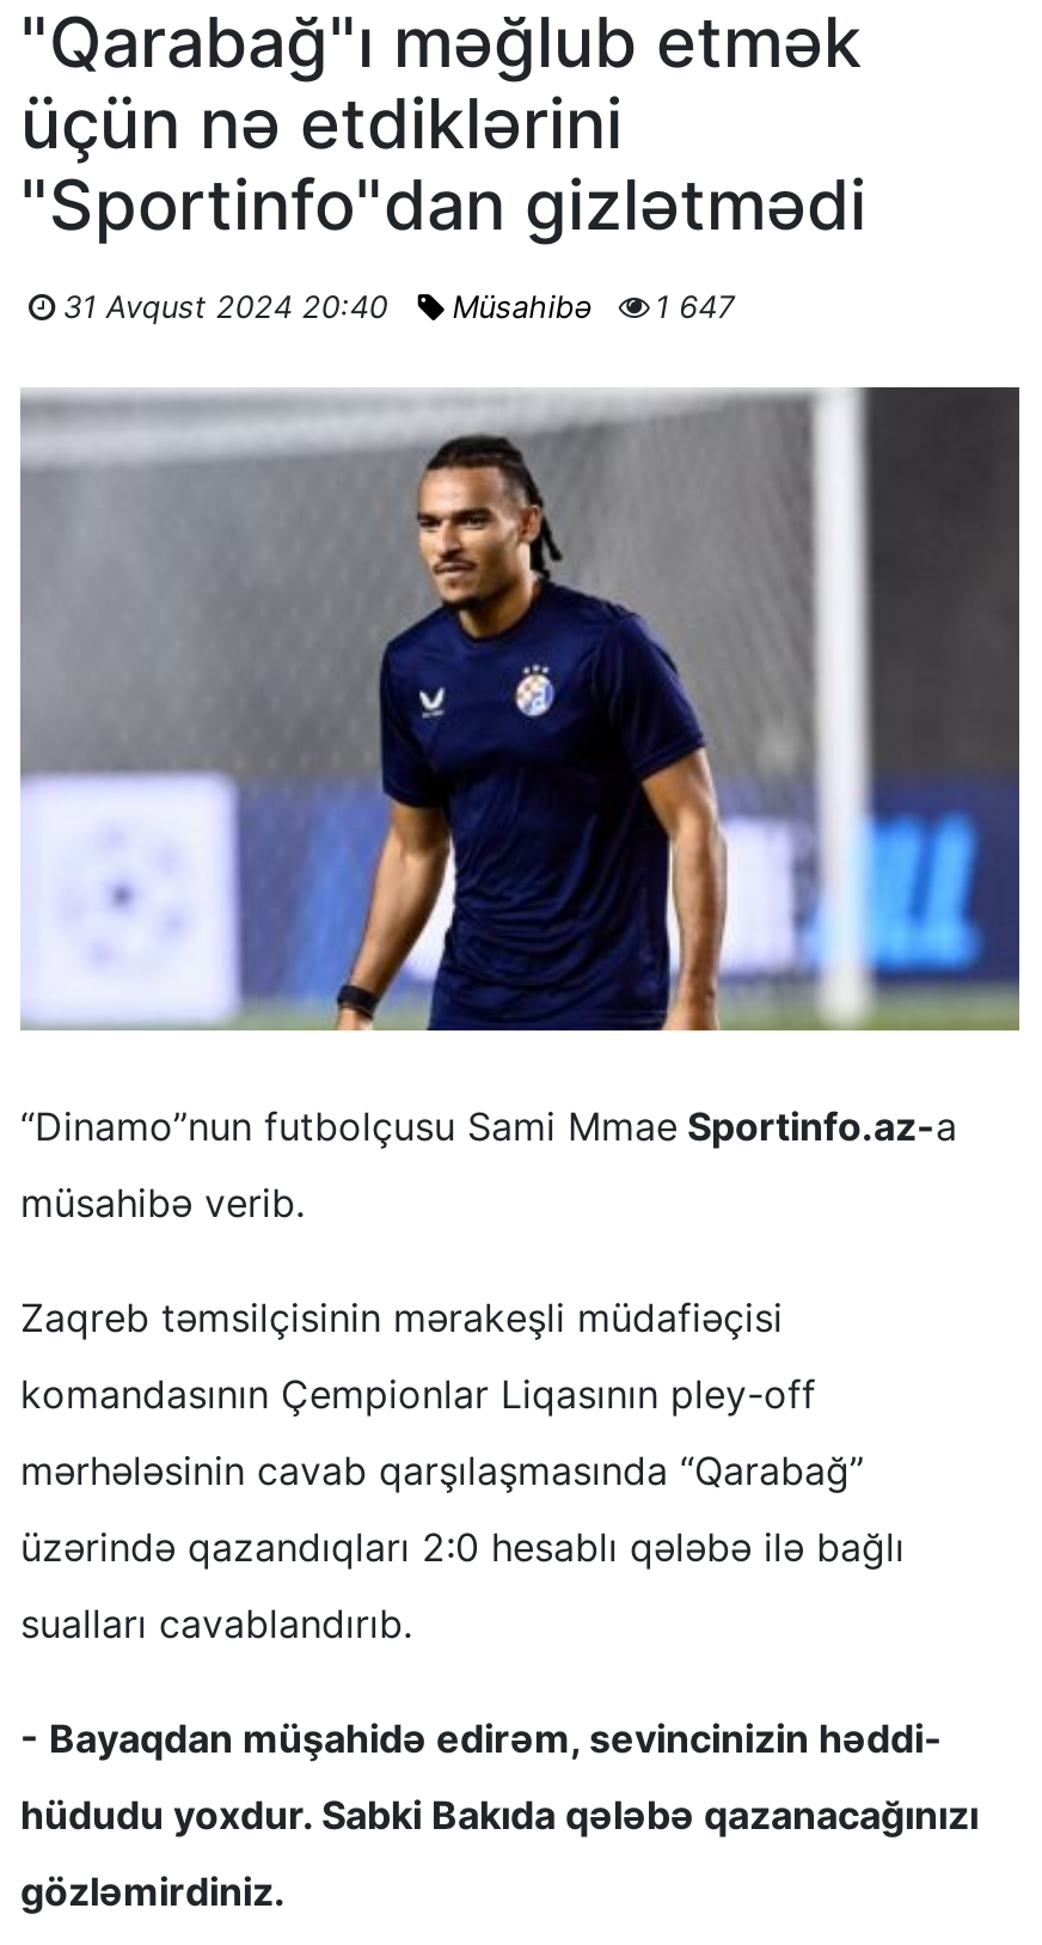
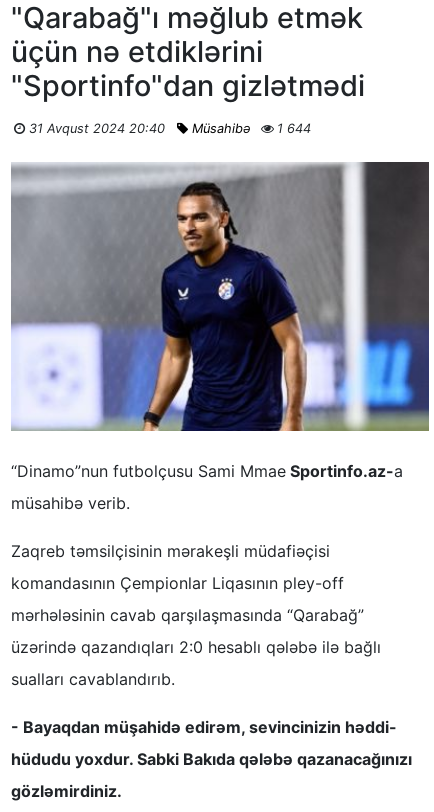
- 31 Avqust 2024 20:40 Müsahibə 1 647
+ 31 Avqust 2024 20:40 Müsahibə 1 644
